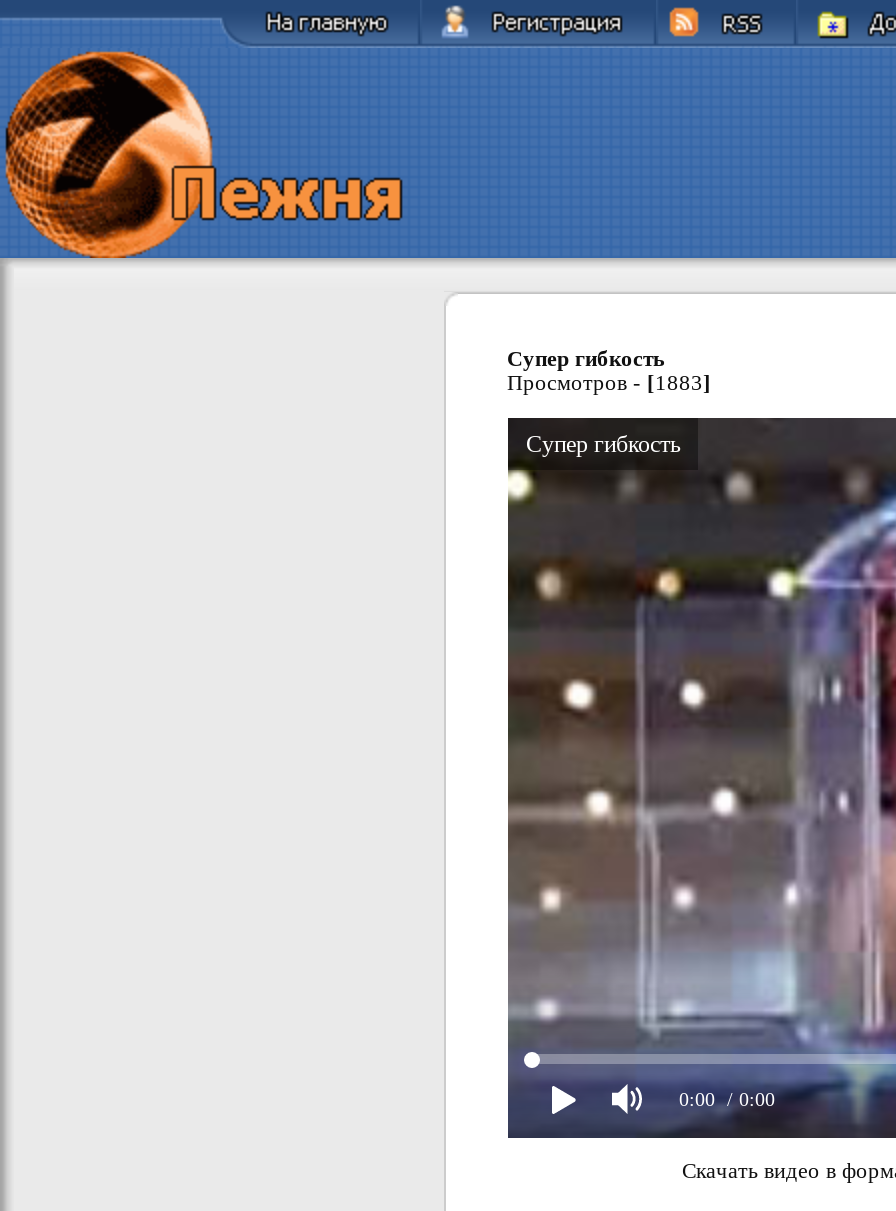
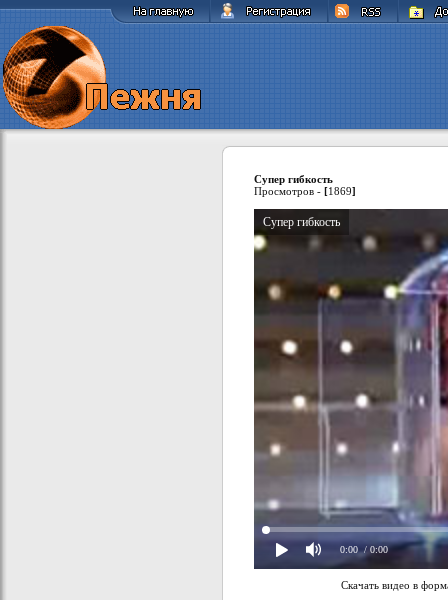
- Просмотров - [1883]
+ Просмотров - [1869]
